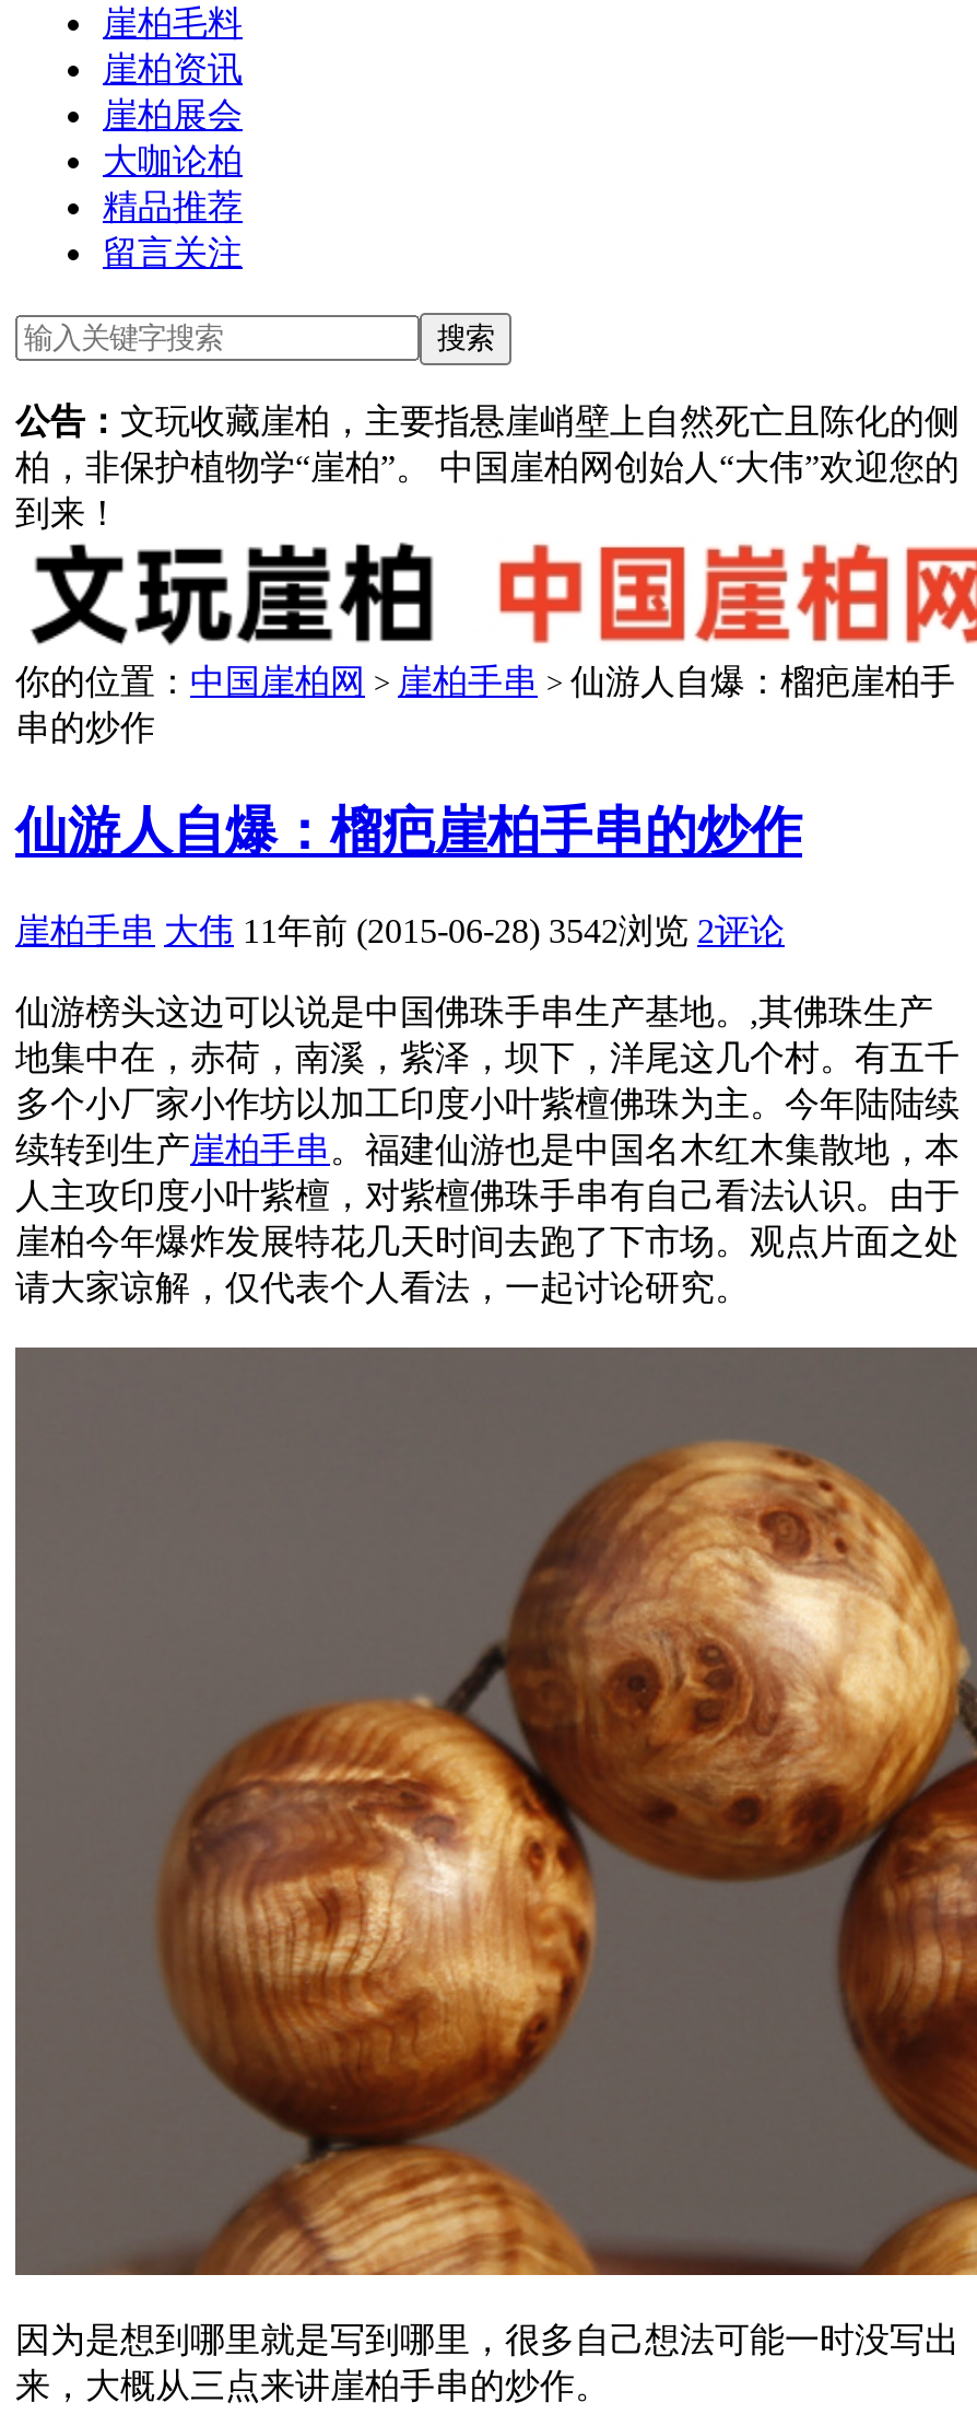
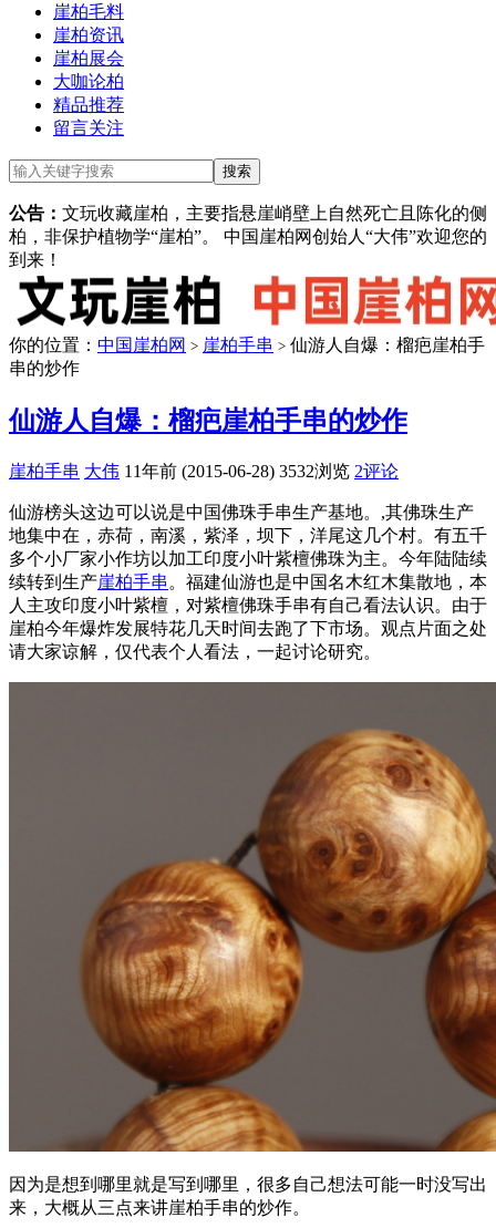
- 崖柏手串 大伟 11年前 (2015-06-28) 3542浏览 2评论
+ 崖柏手串 大伟 11年前 (2015-06-28) 3532浏览 2评论
